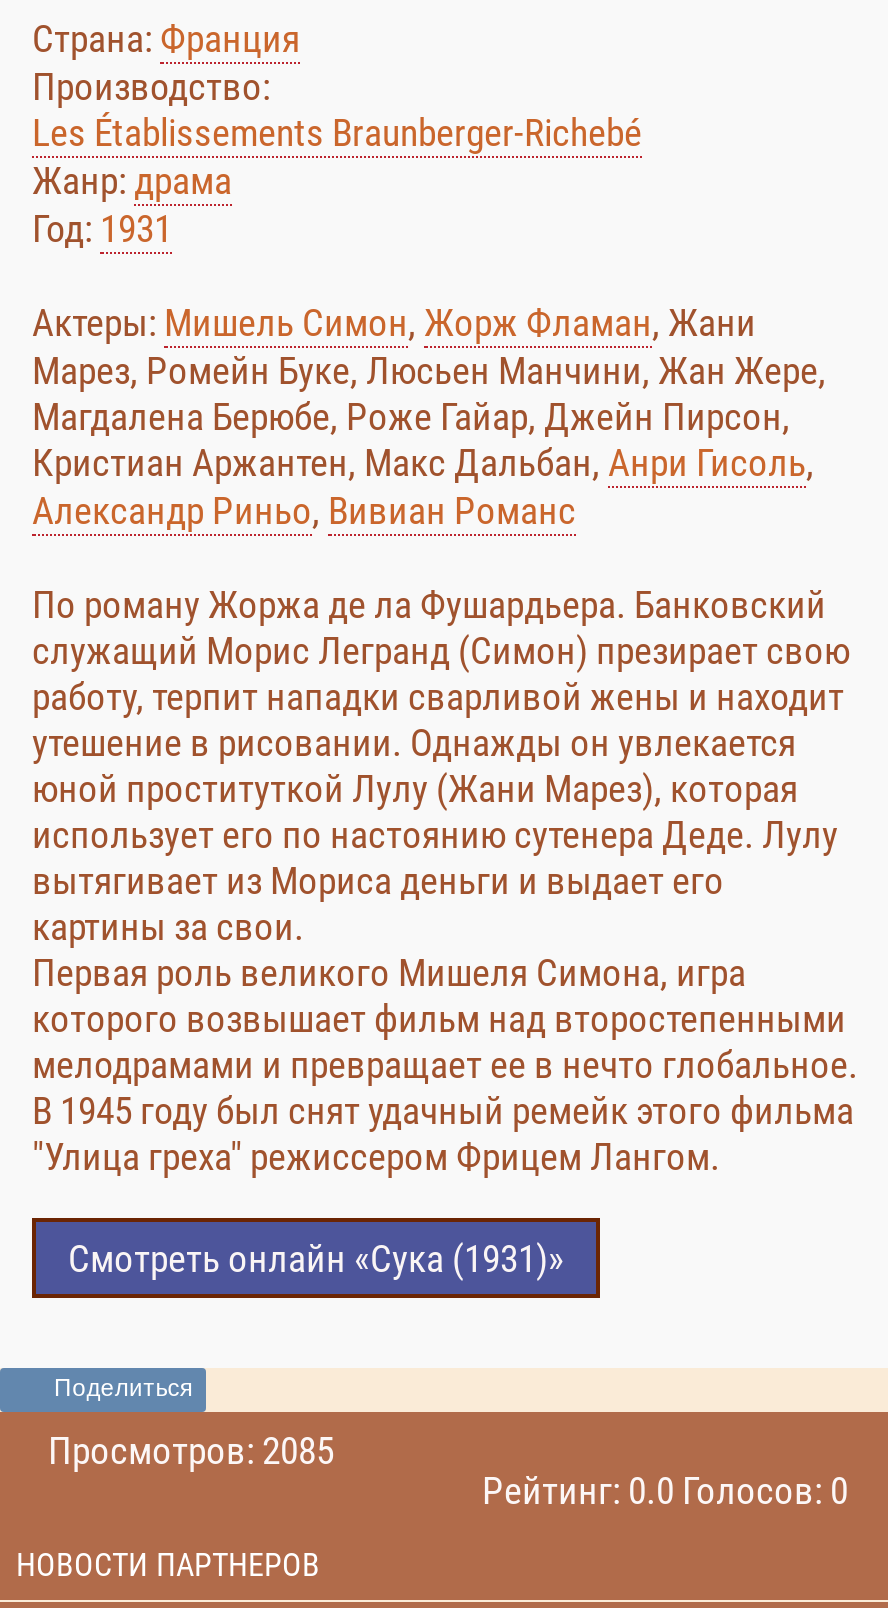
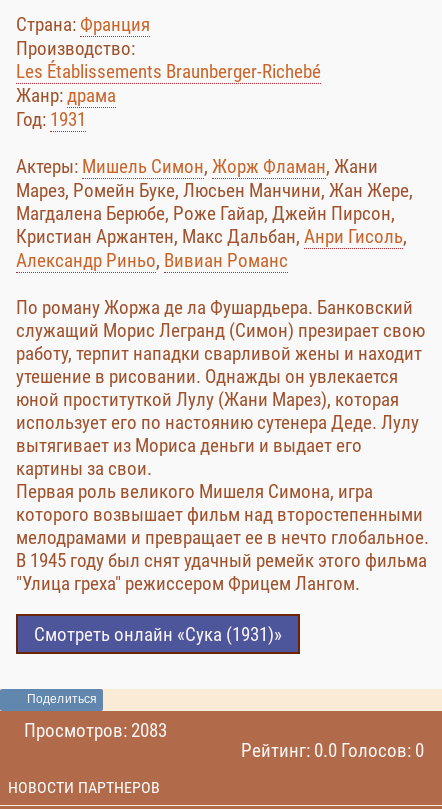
- Просмотров: 2085
+ Просмотров: 2083
